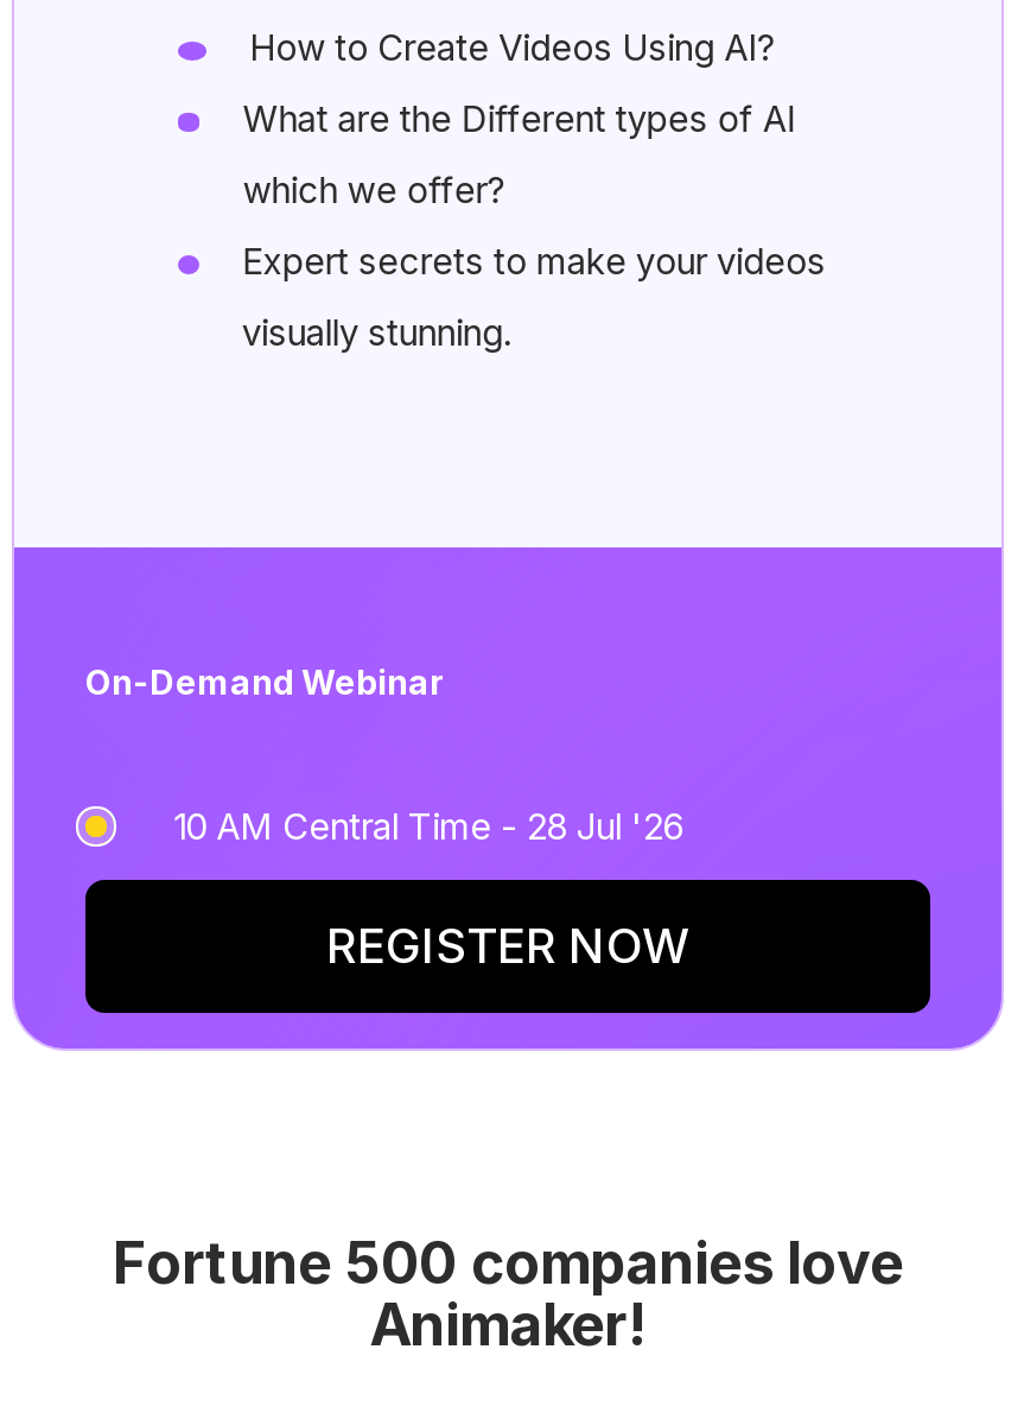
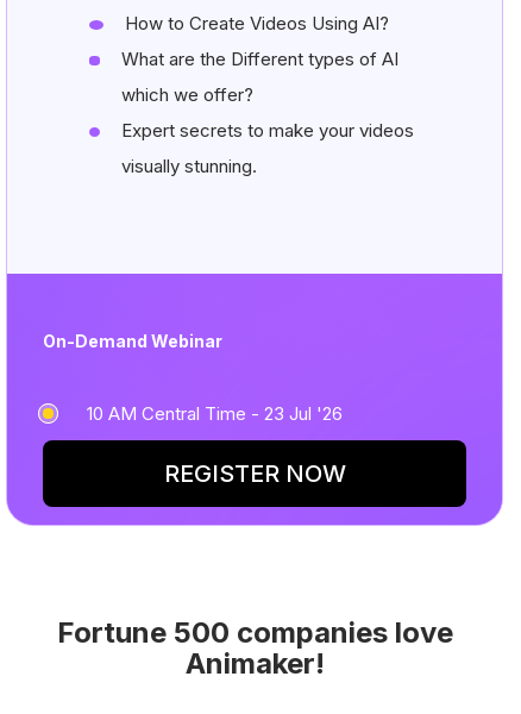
- 10 AM Central Time - 28 Jul '26
+ 10 AM Central Time - 23 Jul '26
